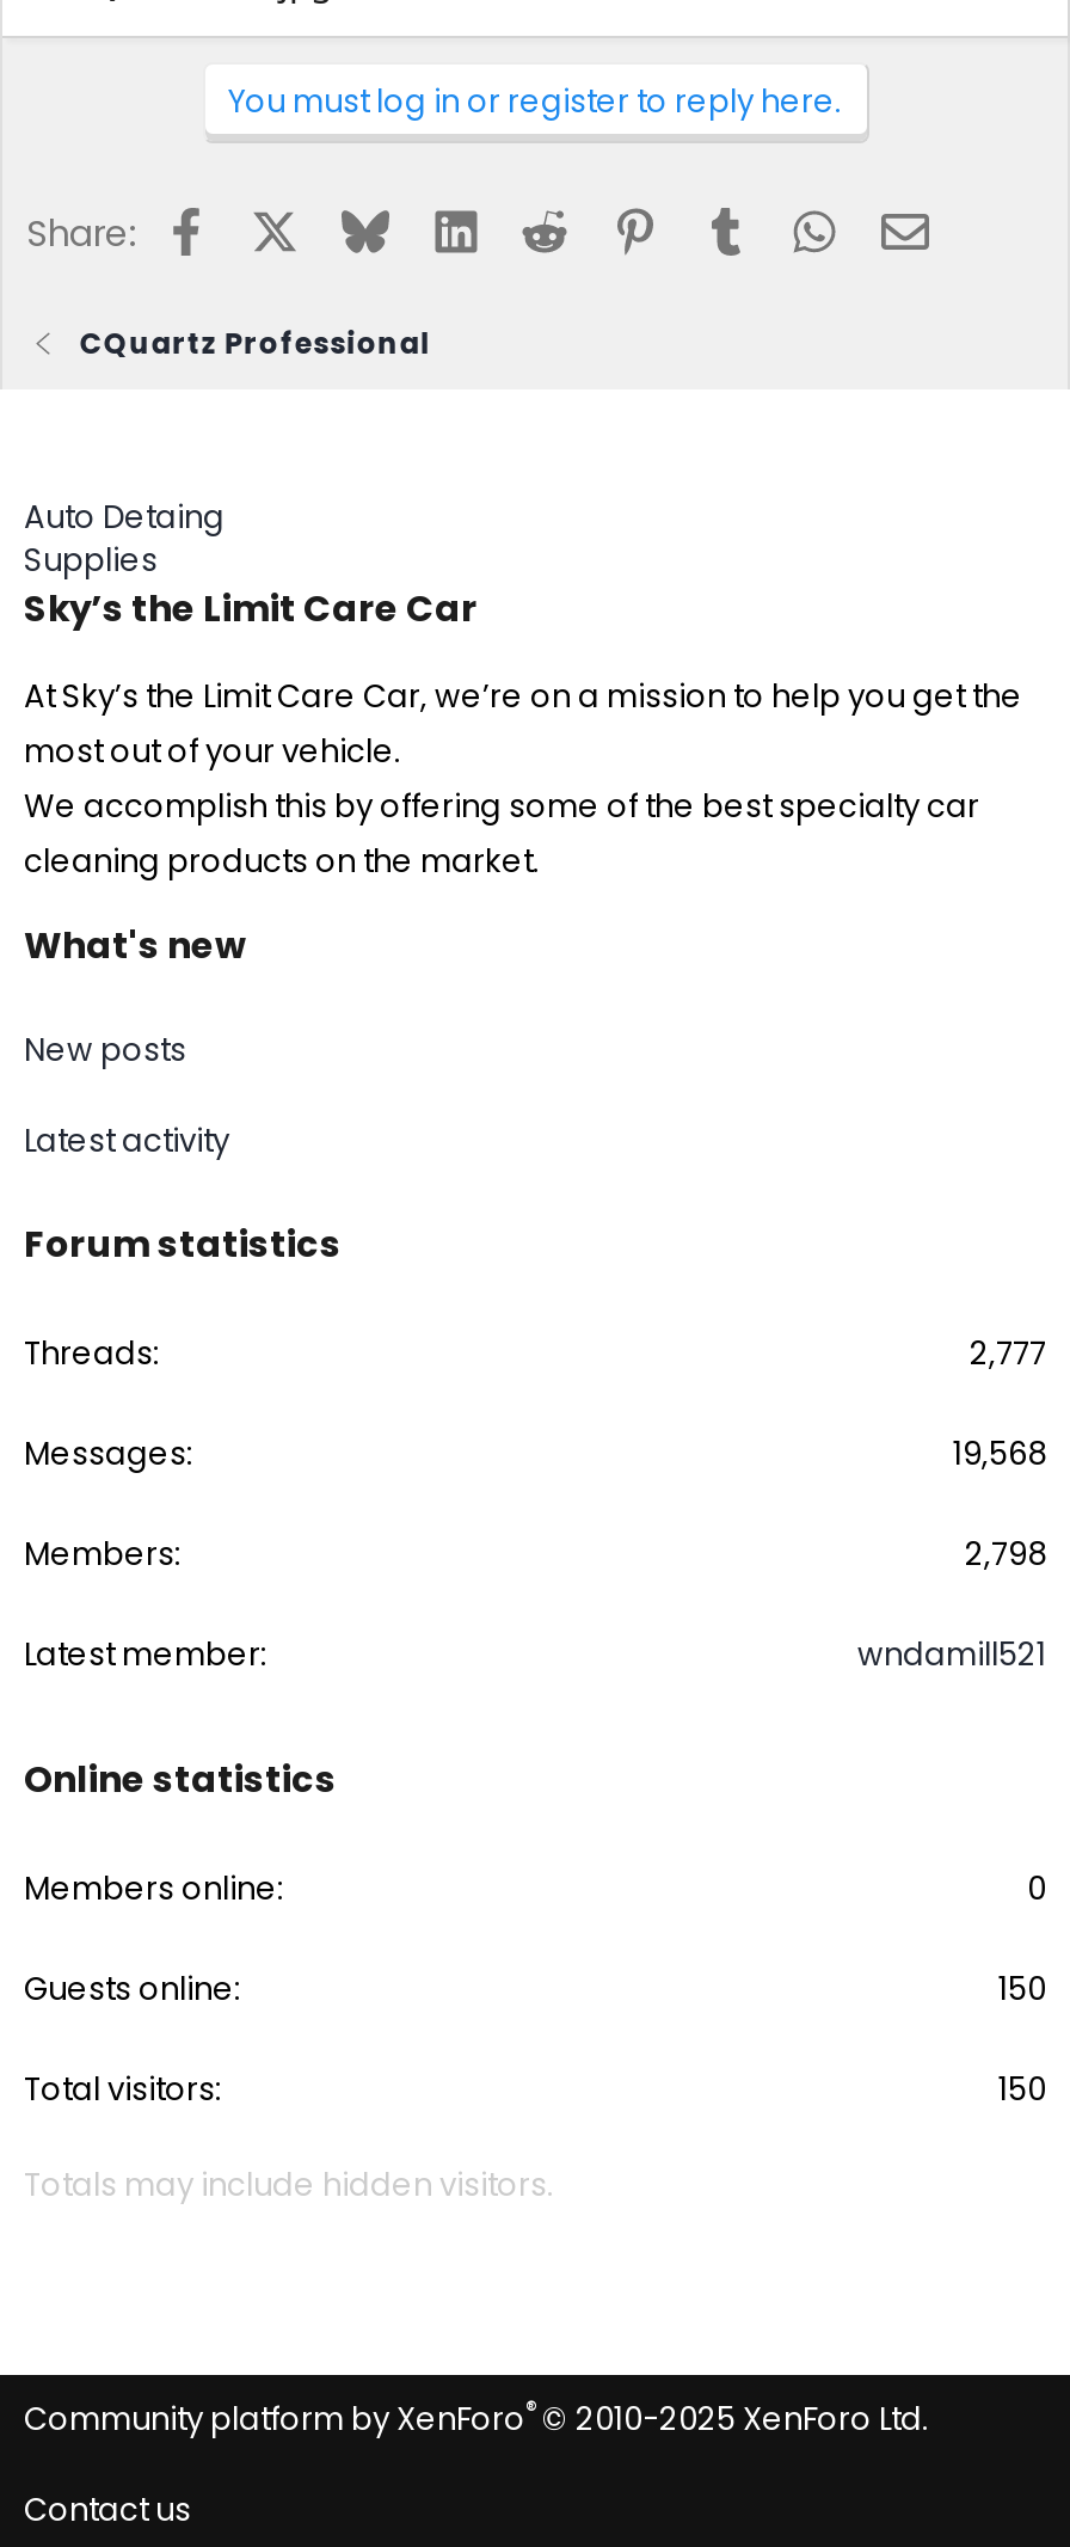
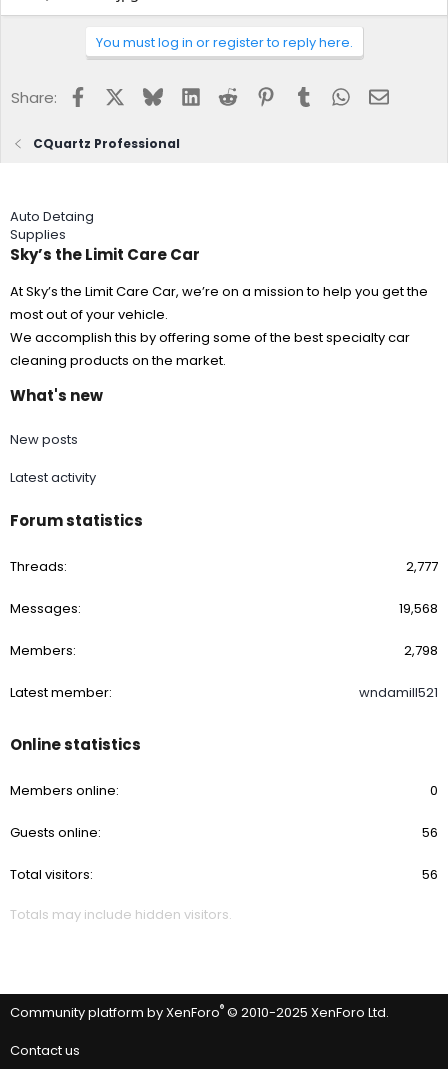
- 150
+ 56

- 150
+ 56
